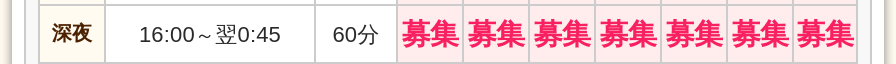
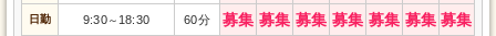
- 深夜
- 16:00～翌0:45
+ 日勤
+ 9:30～18:30
